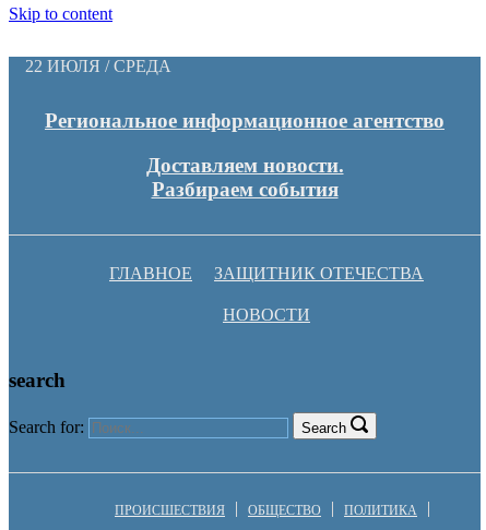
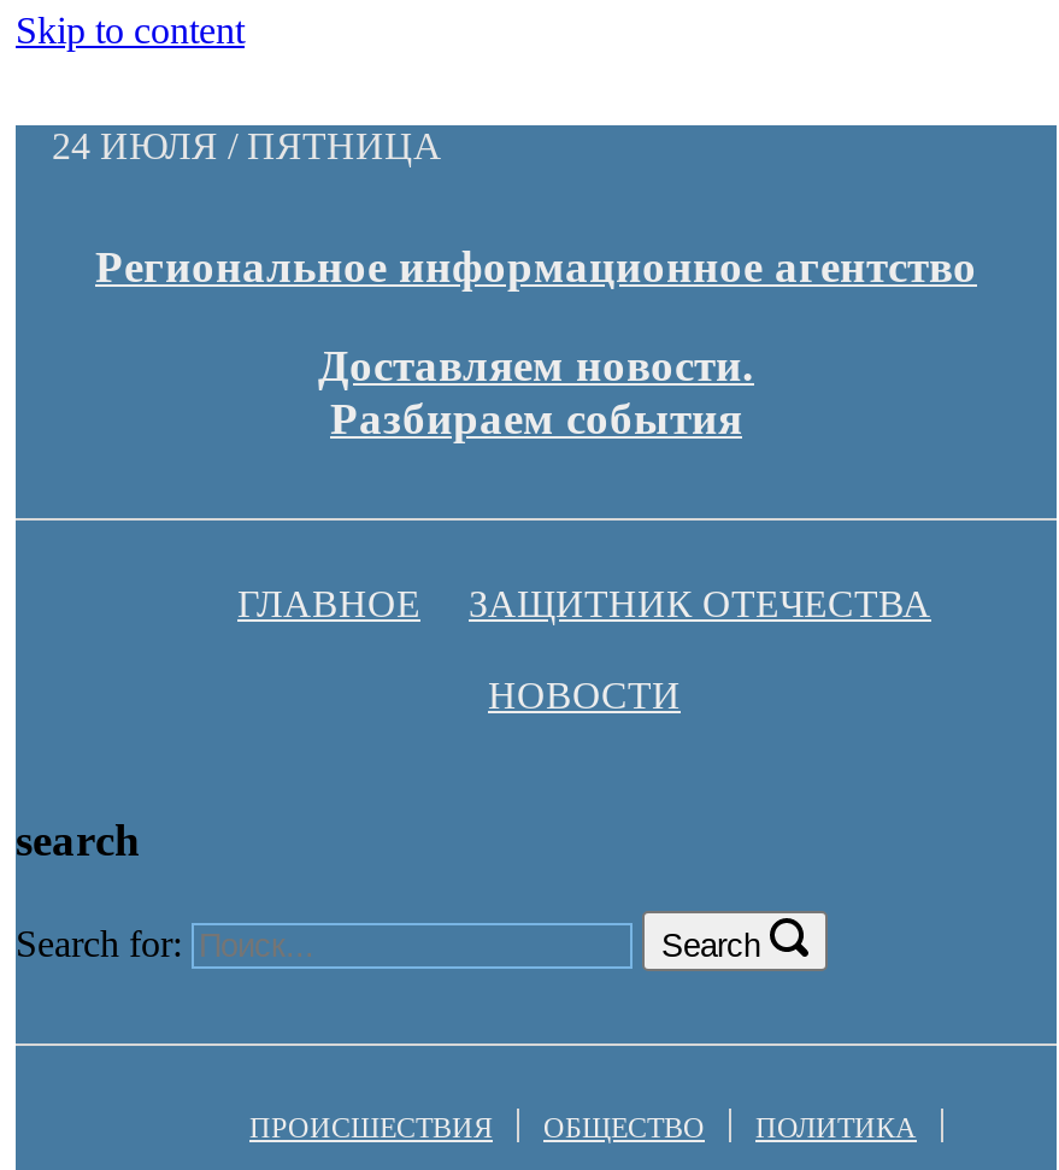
- 22 ИЮЛЯ / СРЕДА
+ 24 ИЮЛЯ / ПЯТНИЦА
